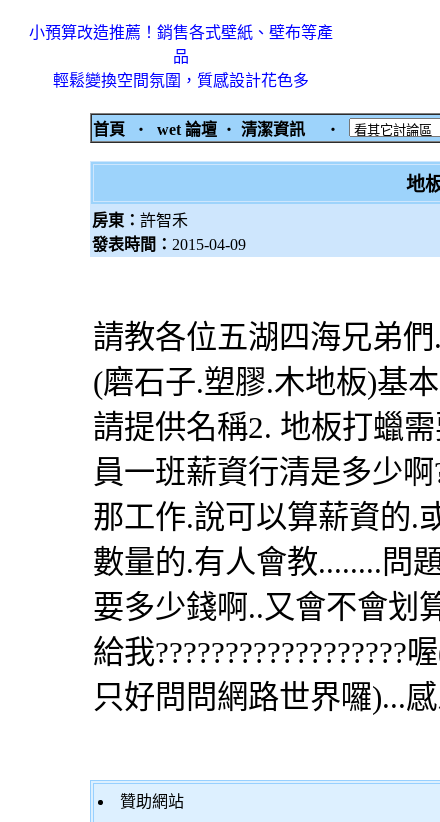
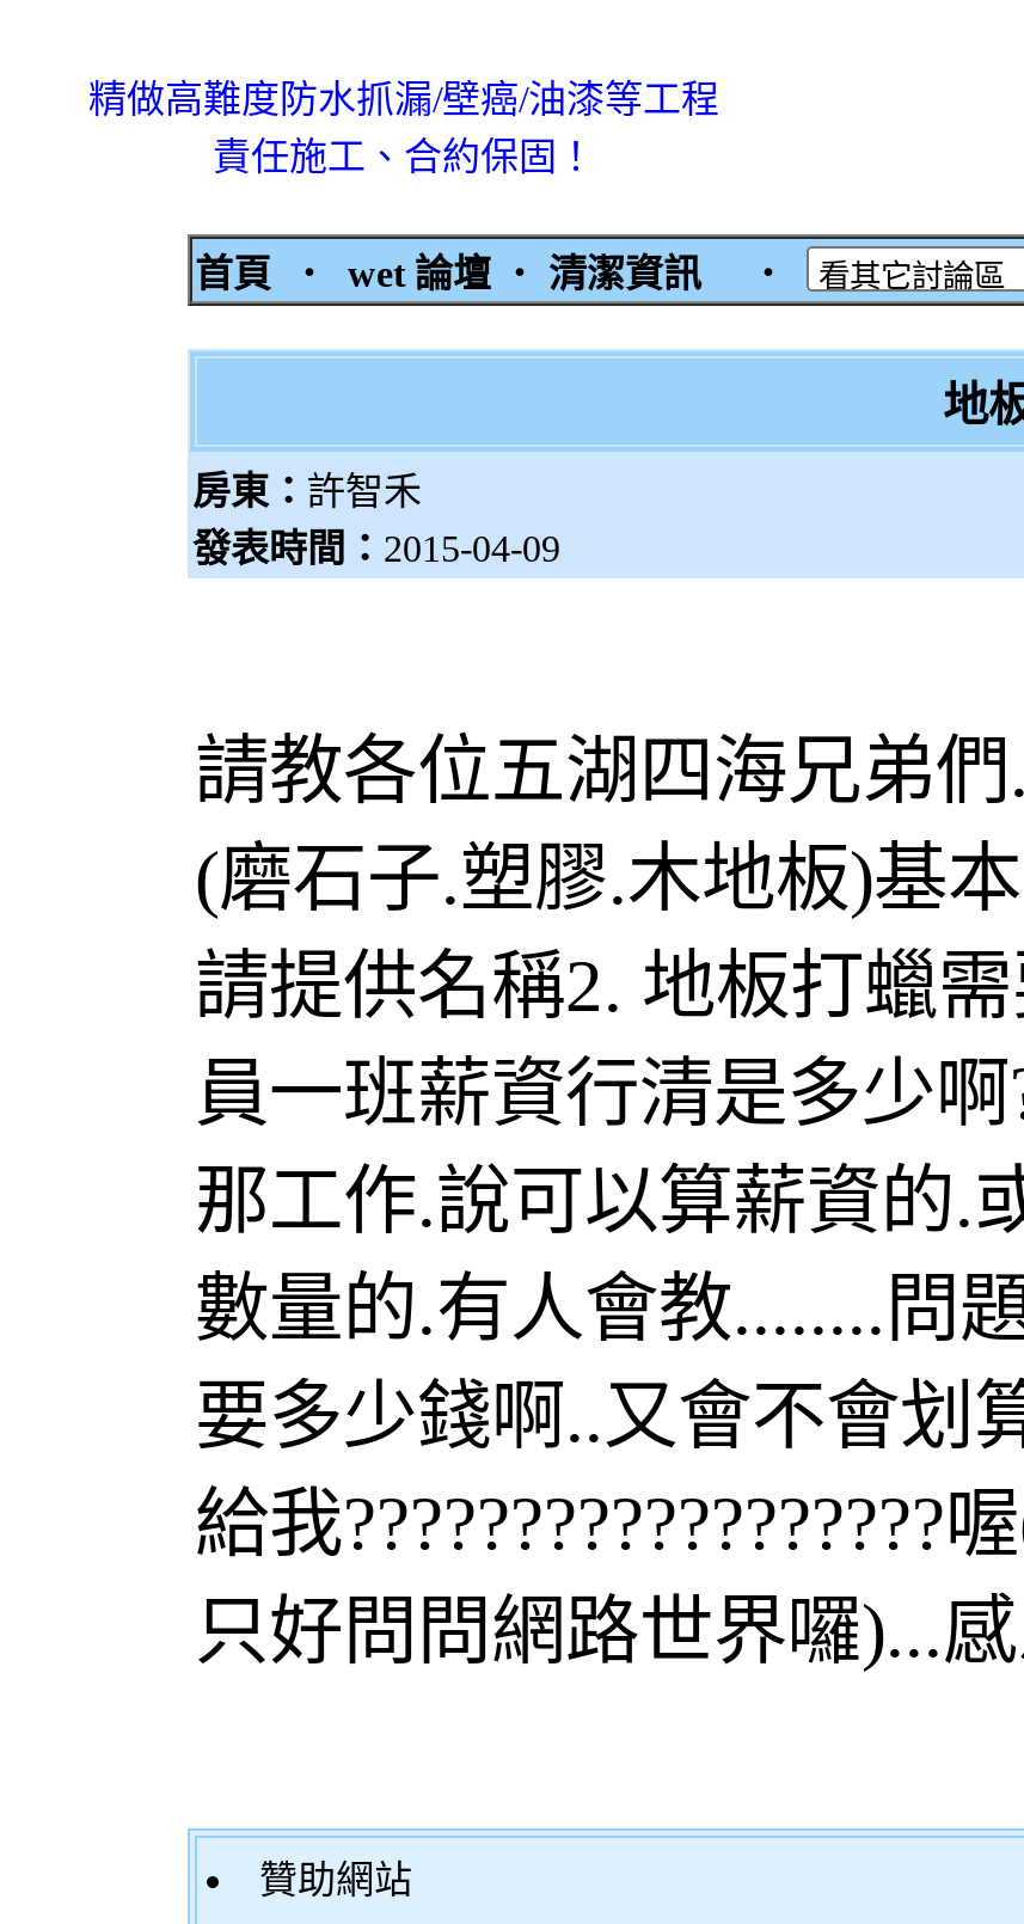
- 小預算改造推薦！銷售各式壁紙、壁布等產
- 品
- 輕鬆變換空間氛圍，質感設計花色多
+ 精做高難度防水抓漏/壁癌/油漆等工程
+ 責任施工、合約保固！
